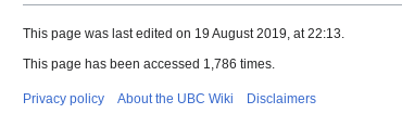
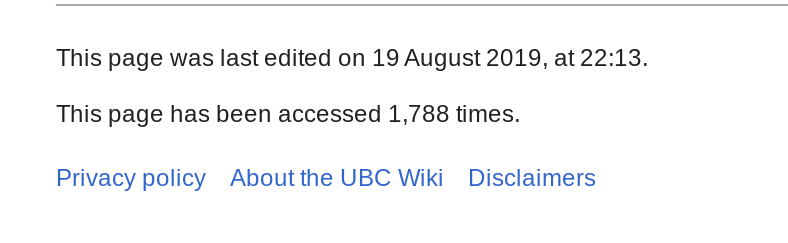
- This page has been accessed 1,786 times.
+ This page has been accessed 1,788 times.
